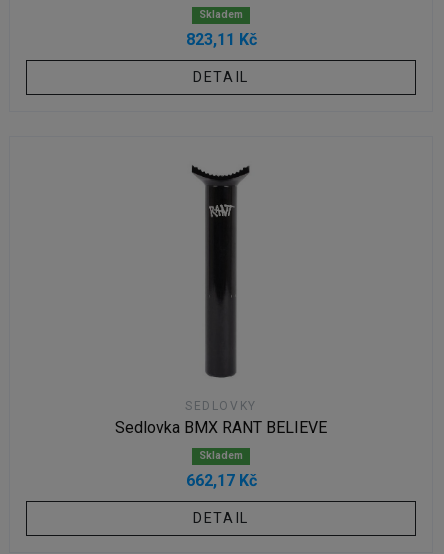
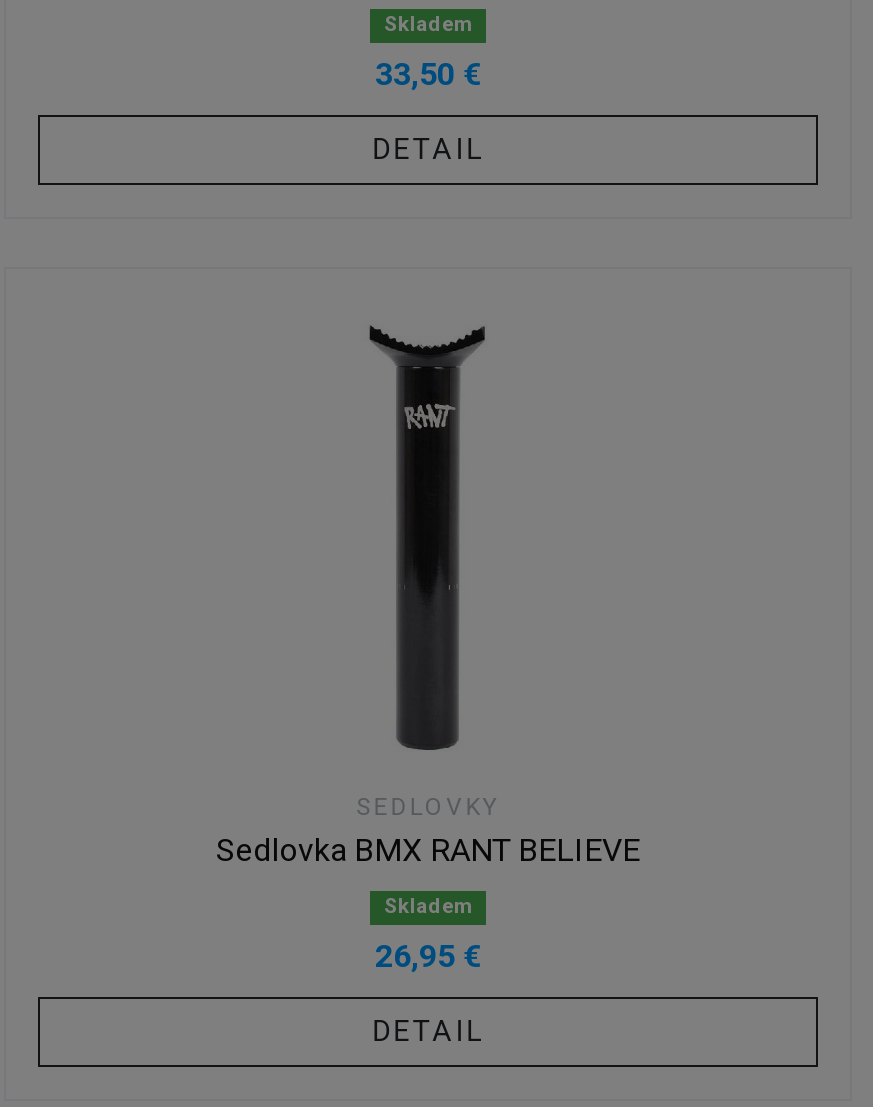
- 823,11 Kč
+ 33,50 €

- 662,17 Kč
+ 26,95 €
